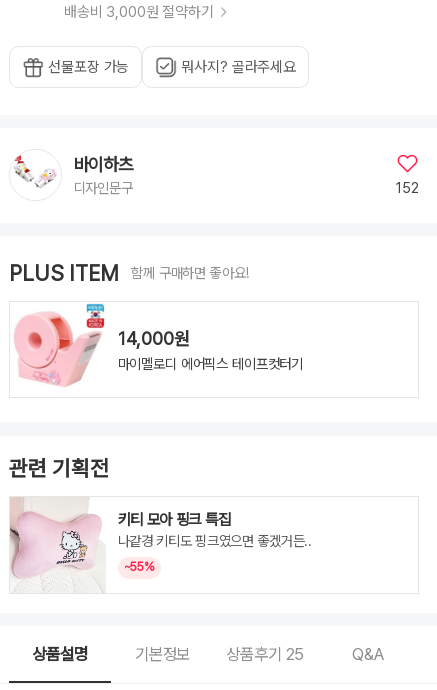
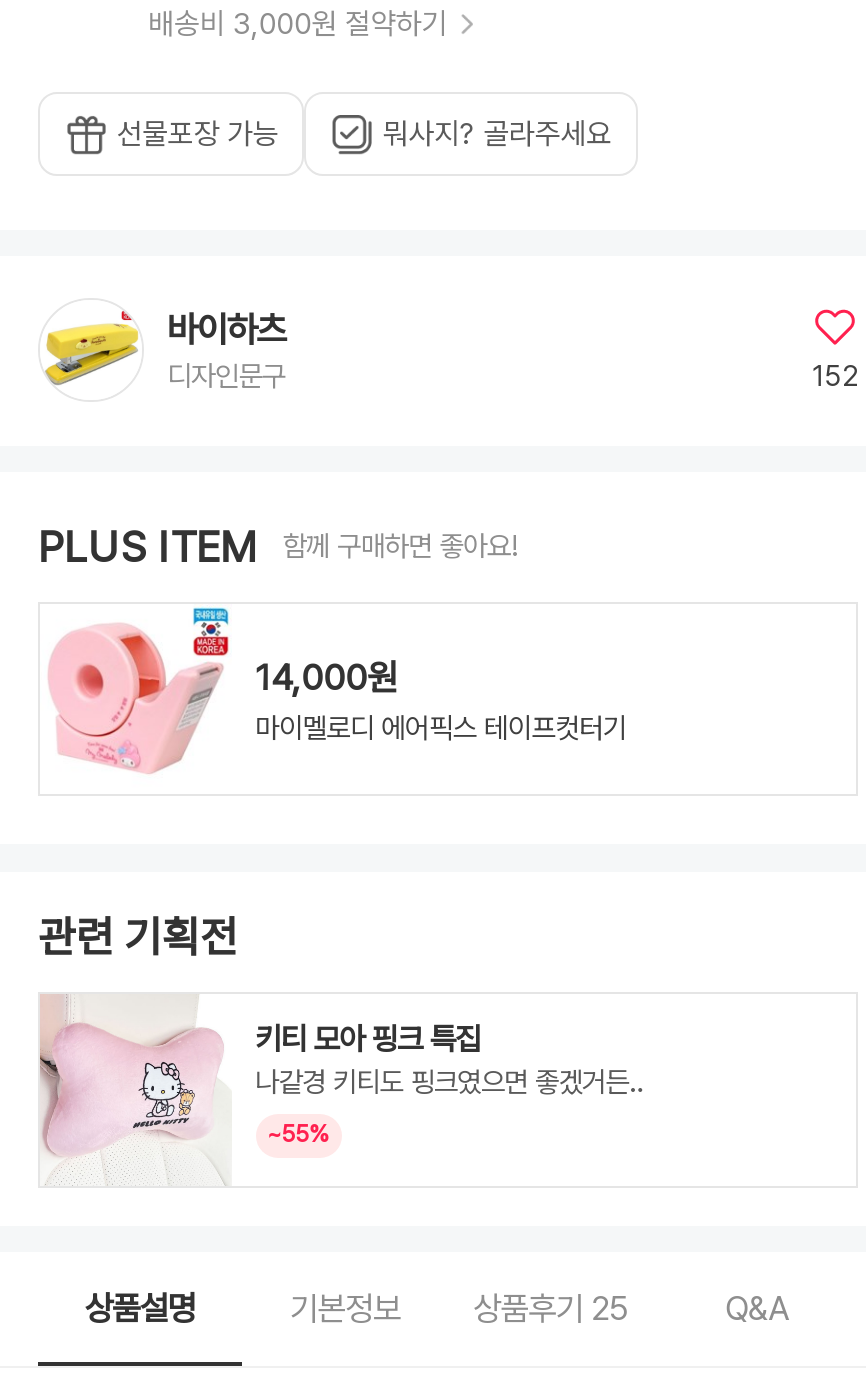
- [image]
+ [image]
